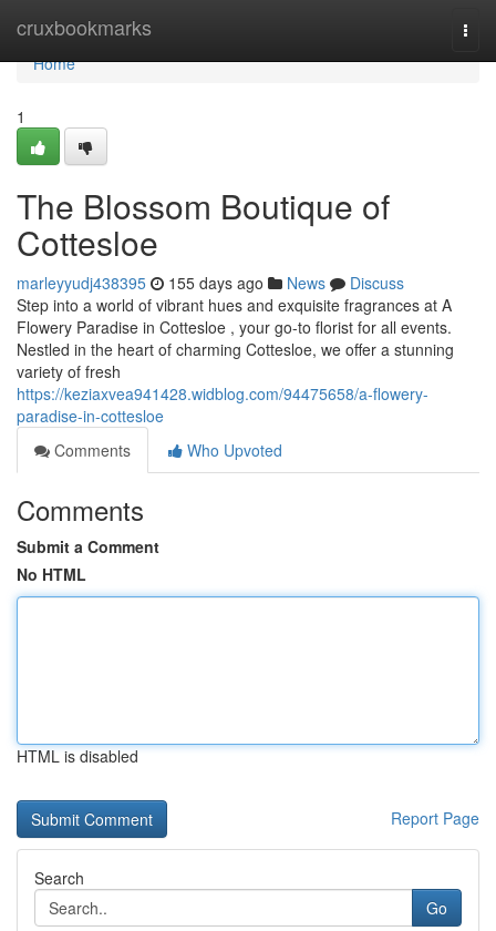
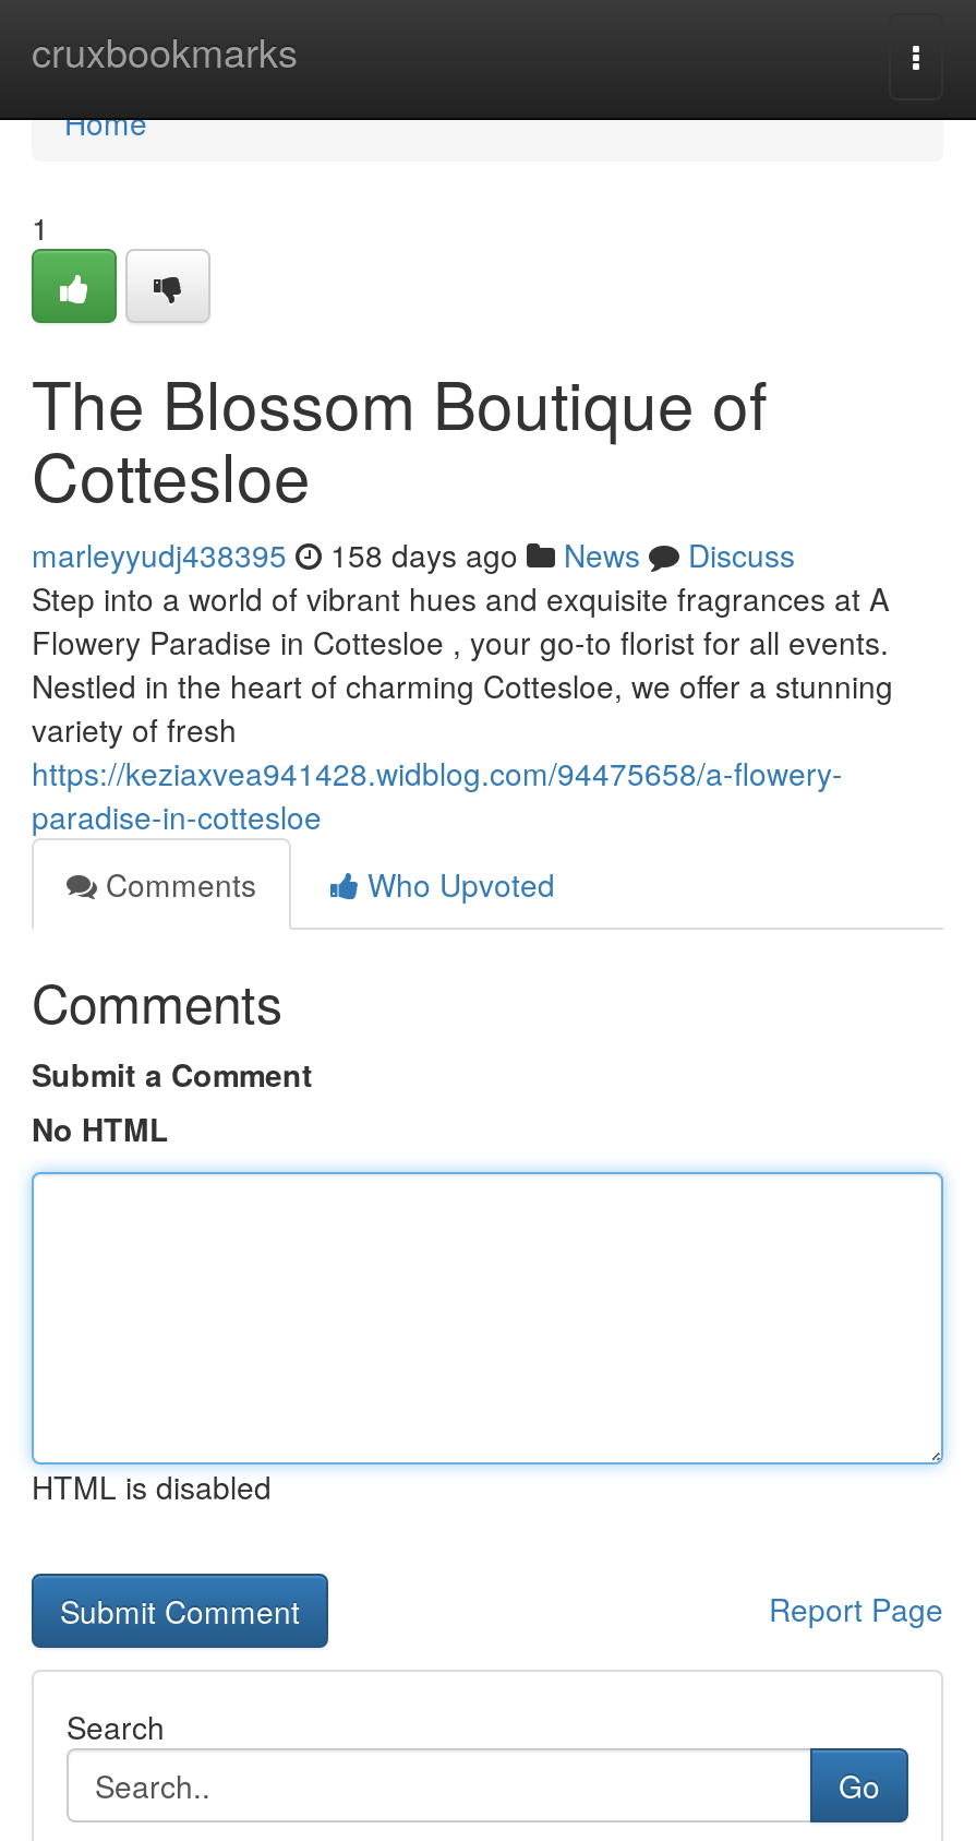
- marleyyudj438395 155 days ago News Discuss
+ marleyyudj438395 158 days ago News Discuss
